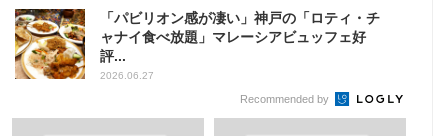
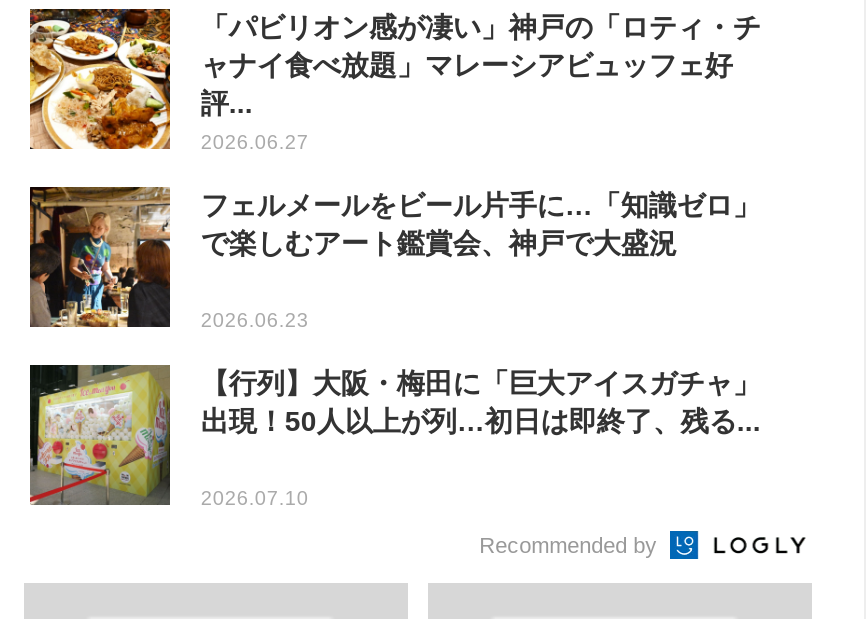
+ [image]
+ フェルメールをビール片手に…「知識ゼロ」
+ で楽しむアート鑑賞会、神戸で大盛況
+ 2026.06.23
+ 【行列】大阪・梅田に「巨大アイスガチャ」
+ 出現！50人以上が列…初日は即終了、残る...
+ 2026.07.10

+ [image]
